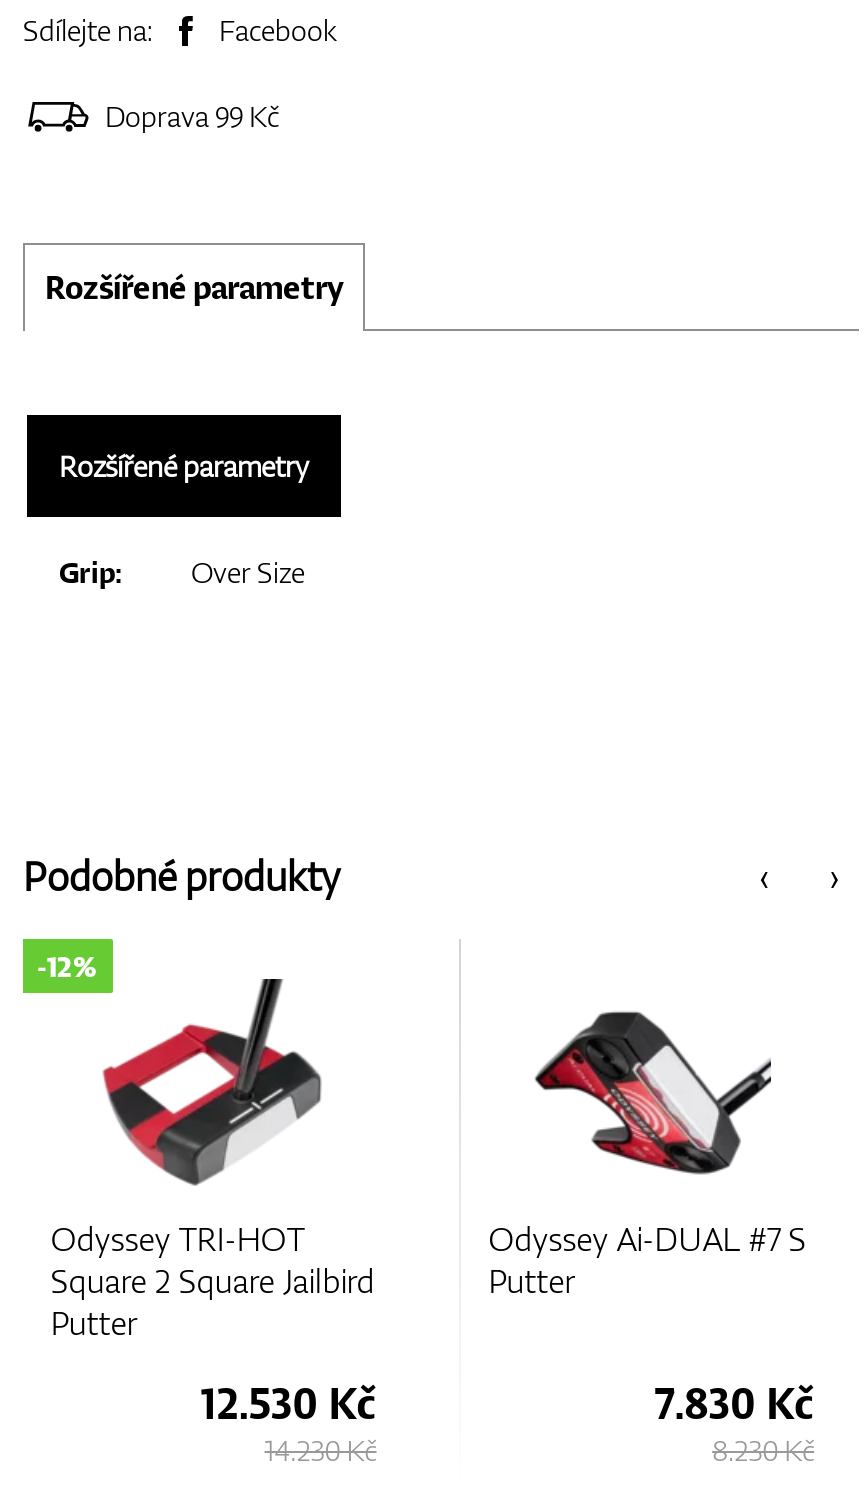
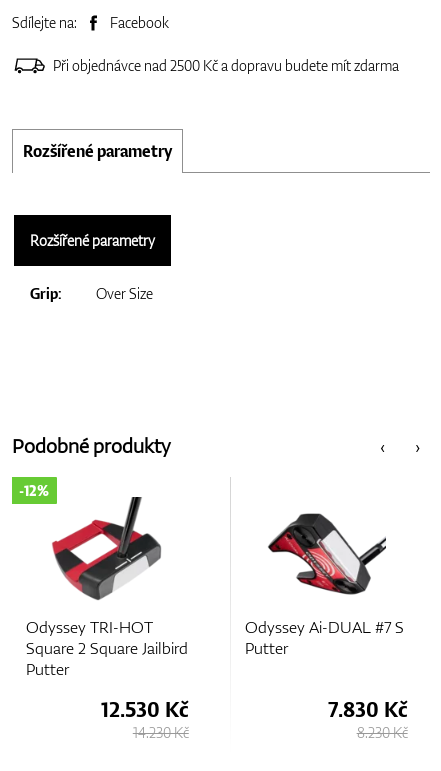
- Doprava 99 Kč
+ Při objednávce nad 2500 Kč a dopravu budete mít zdarma
